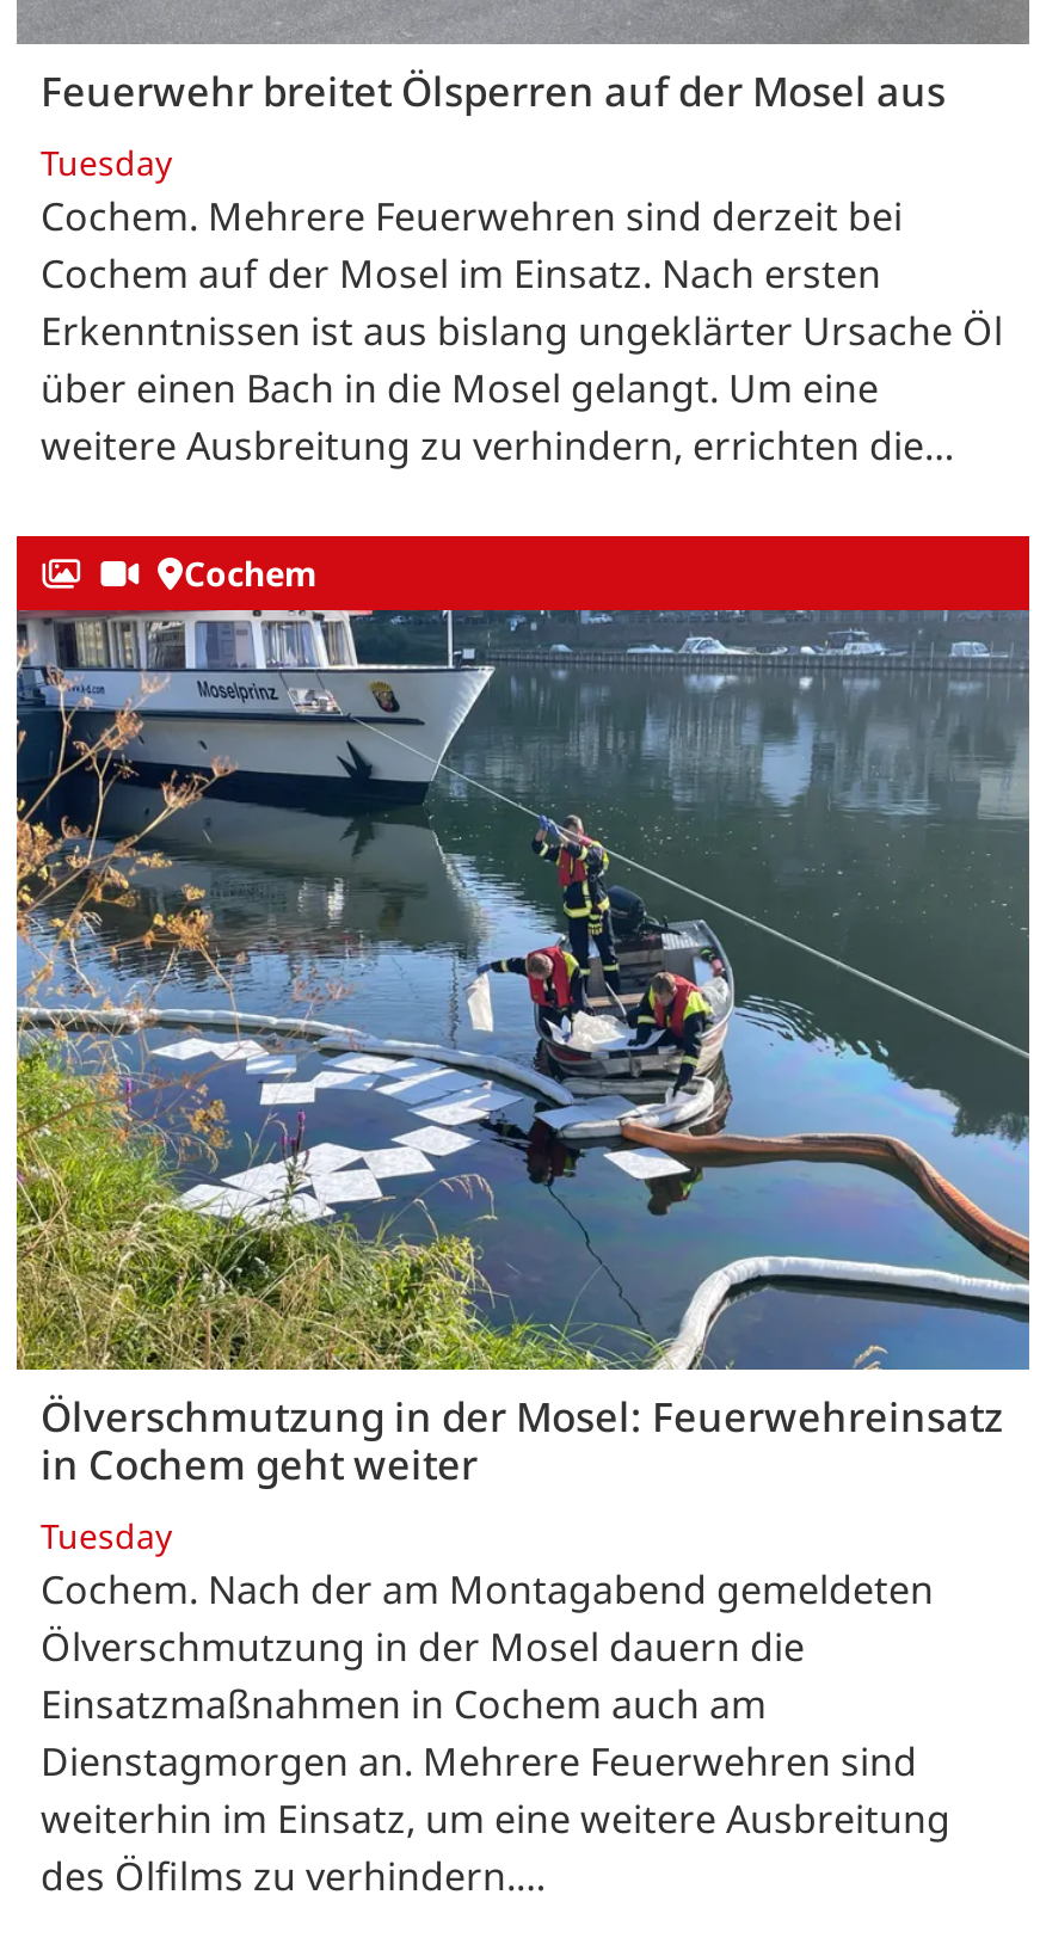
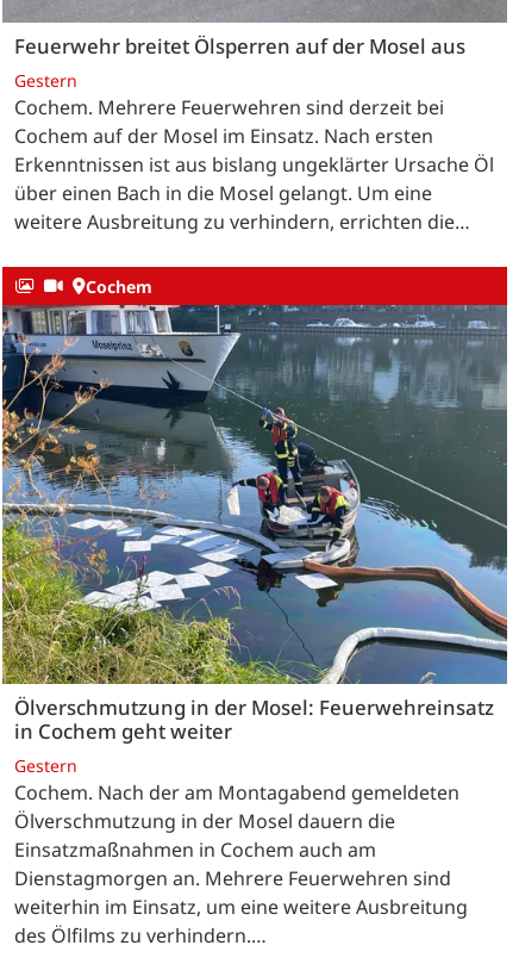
- Tuesday
+ Gestern

- Tuesday
+ Gestern
